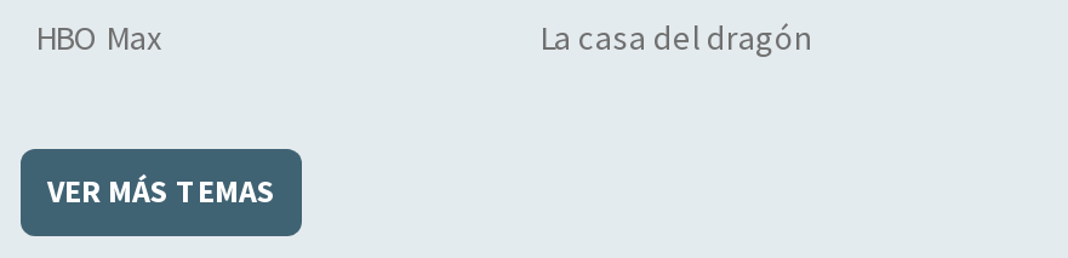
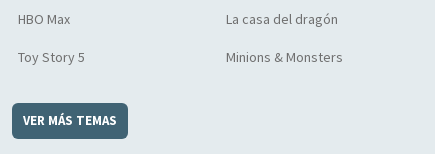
+ Toy Story 5
+ Minions & Monsters
